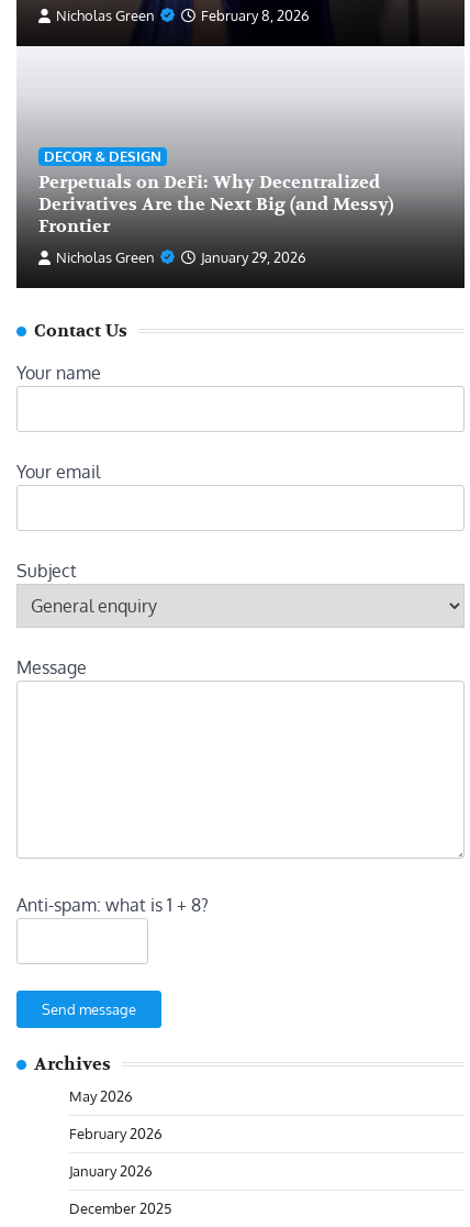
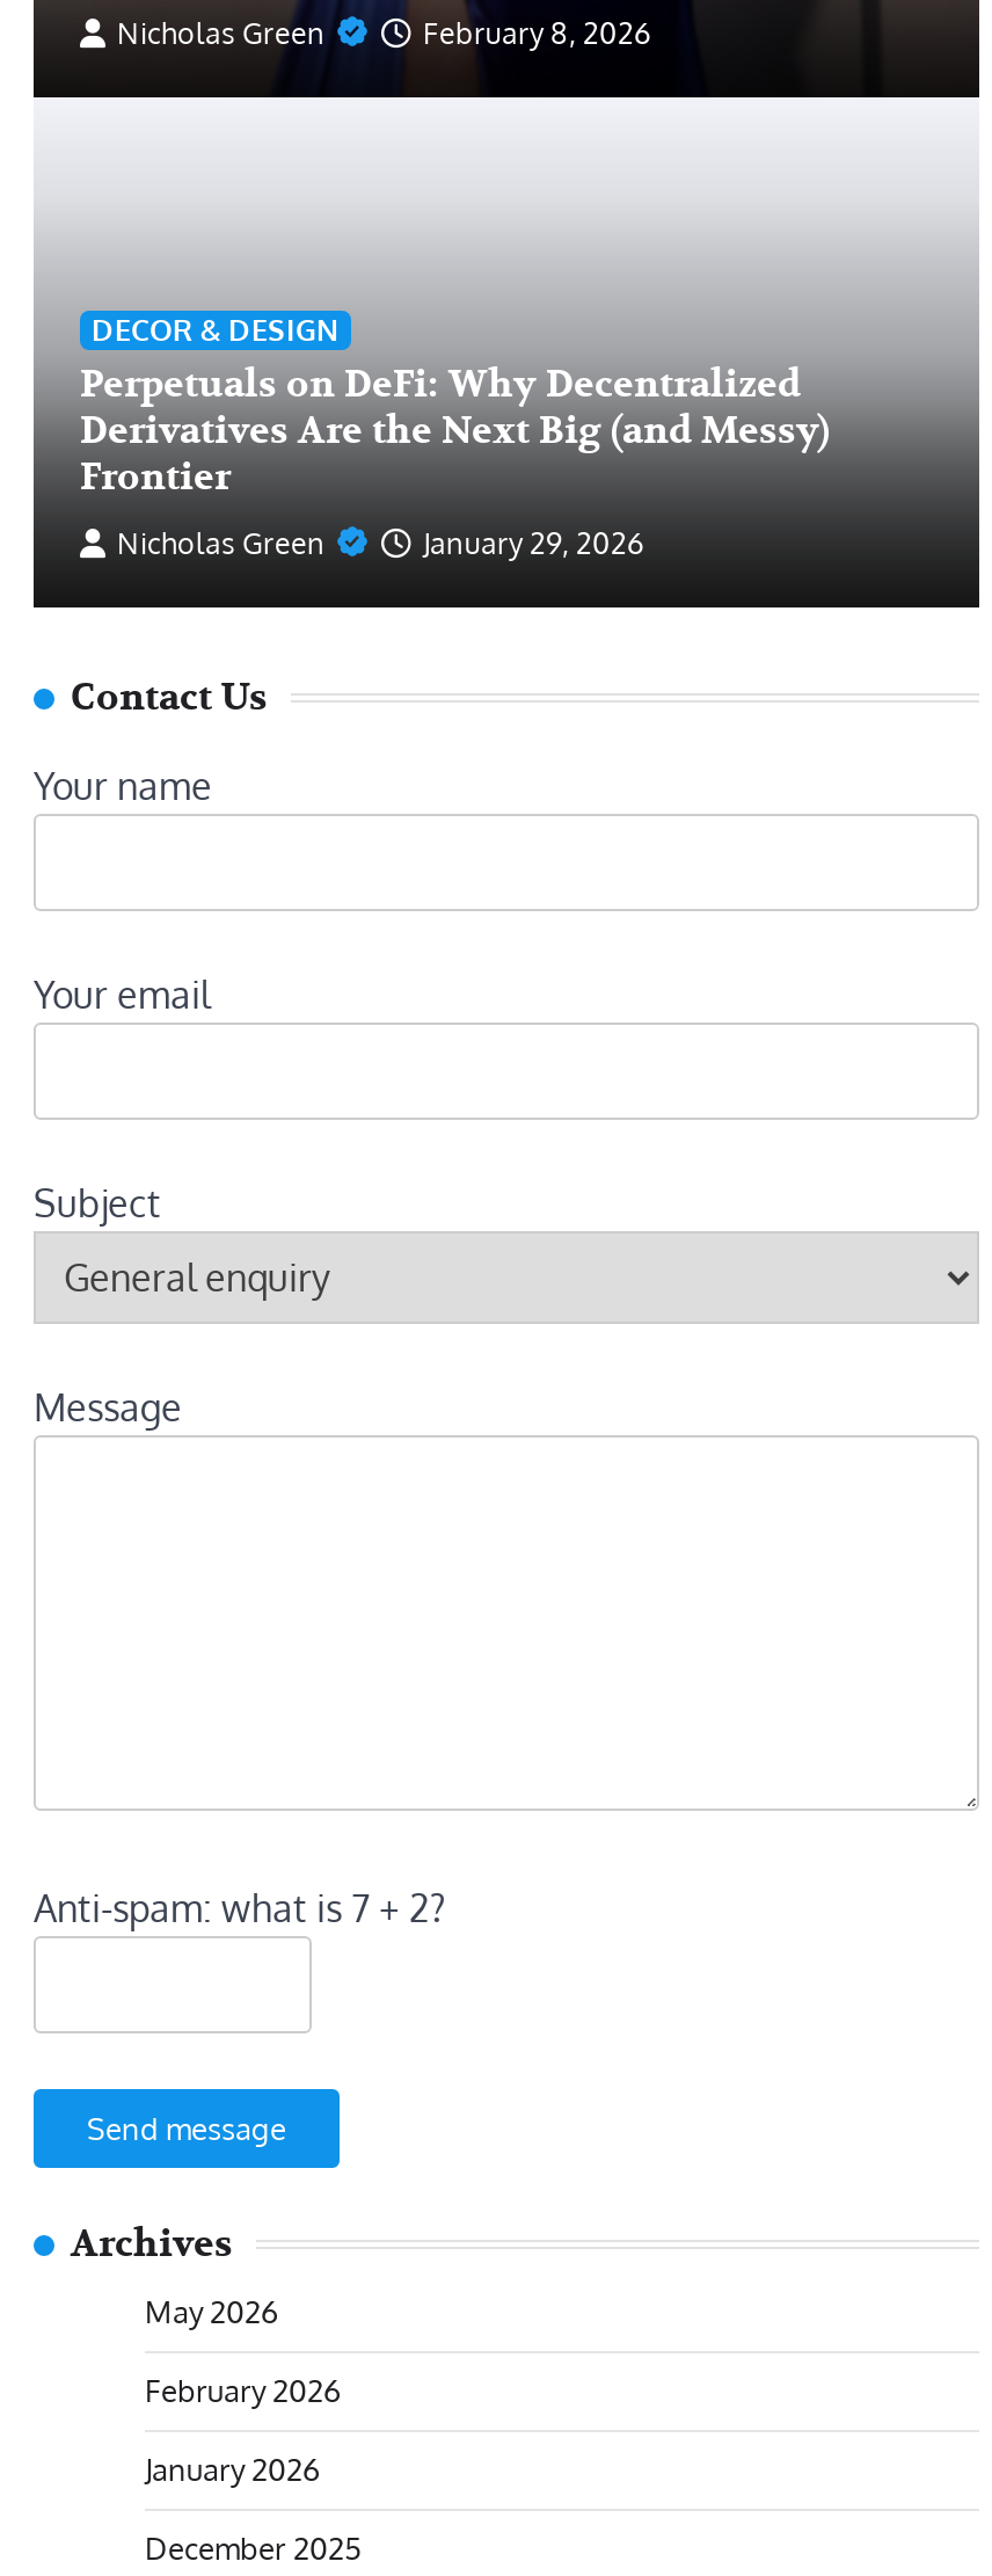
- Anti-spam: what is 1 + 8?
+ Anti-spam: what is 7 + 2?
